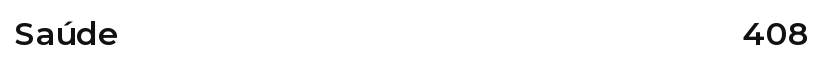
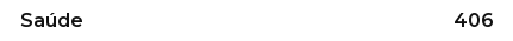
- 408
+ 406
